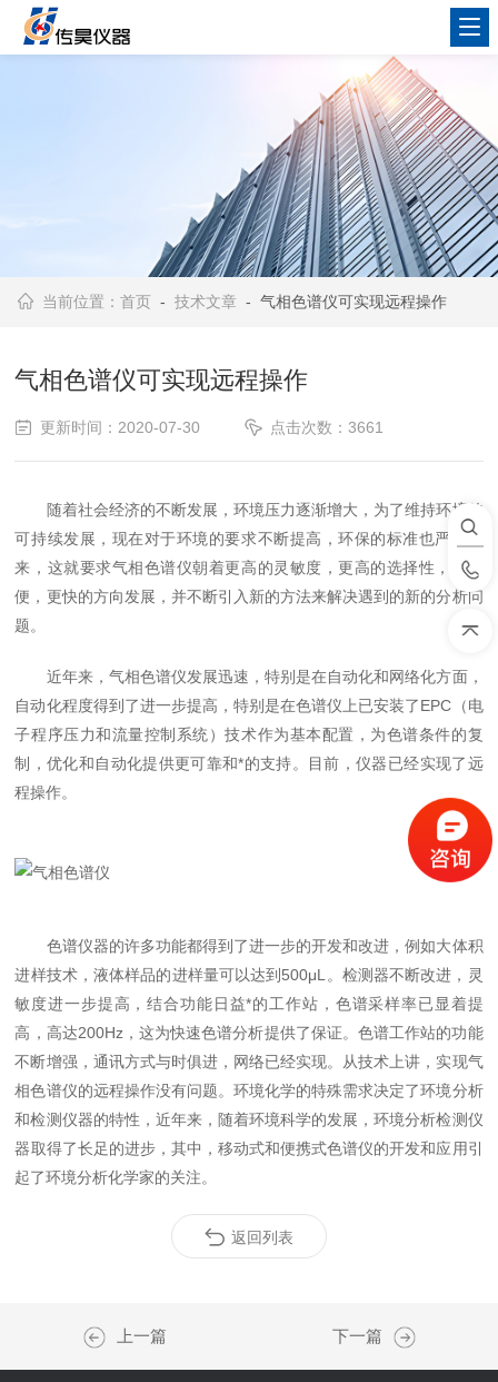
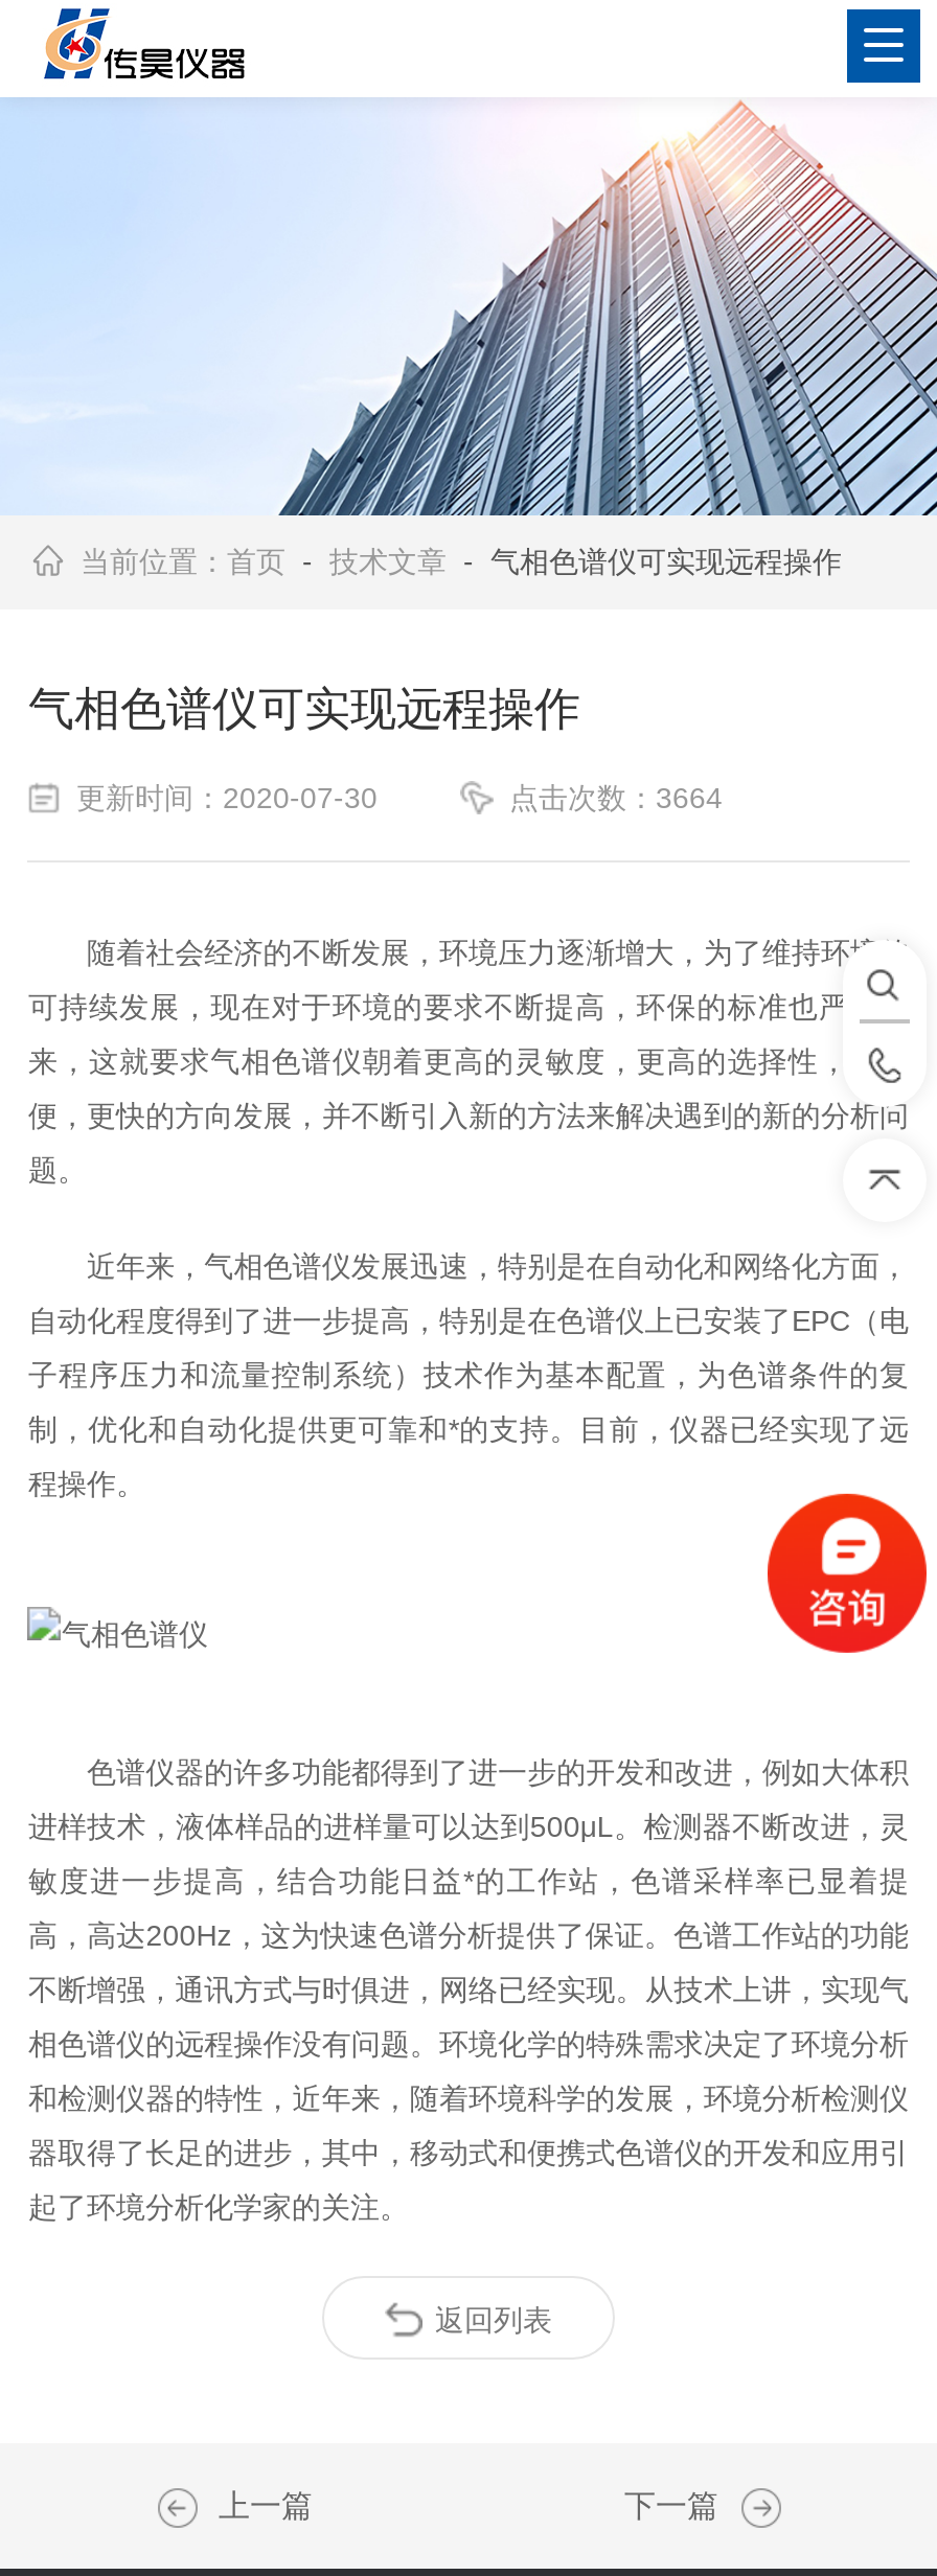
- 点击次数：3661
+ 点击次数：3664
